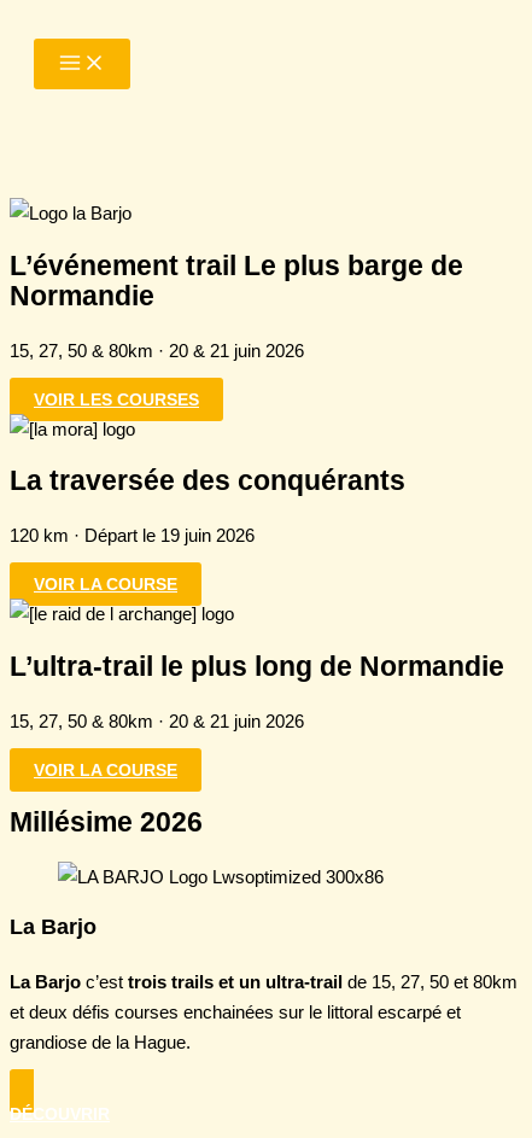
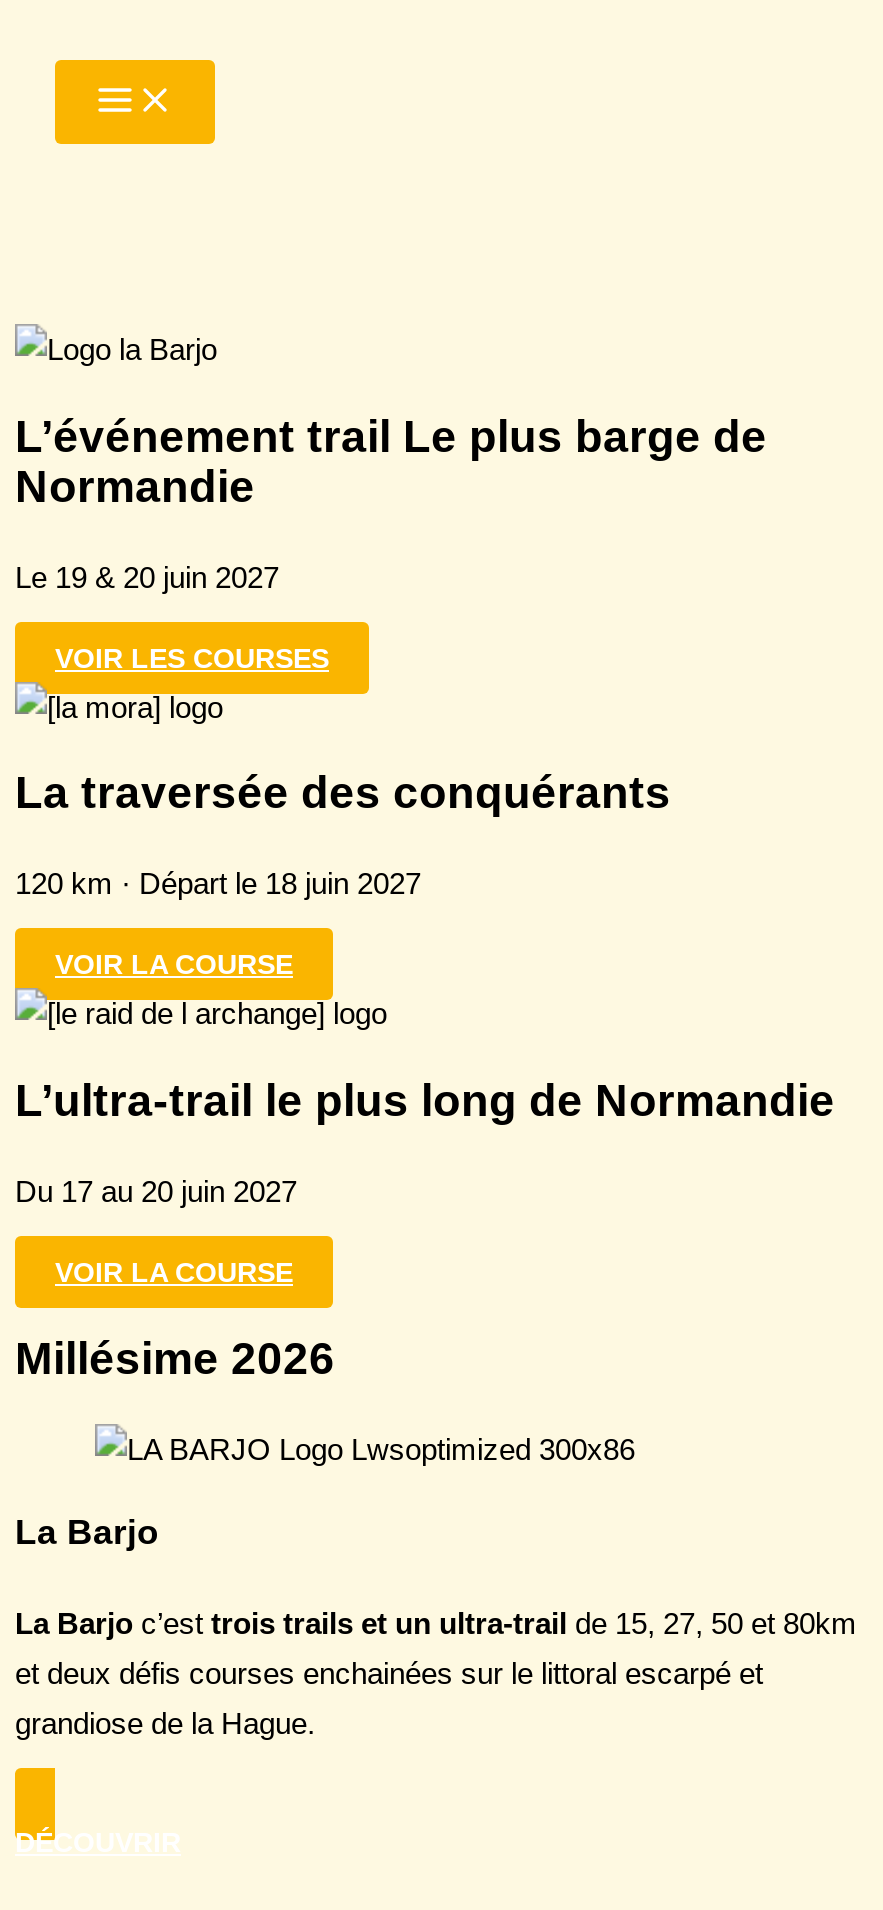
- 15, 27, 50 & 80km · 20 & 21 juin 2026
+ Le 19 & 20 juin 2027

- 120 km · Départ le 19 juin 2026
+ 120 km · Départ le 18 juin 2027

- 15, 27, 50 & 80km · 20 & 21 juin 2026
+ Du 17 au 20 juin 2027
